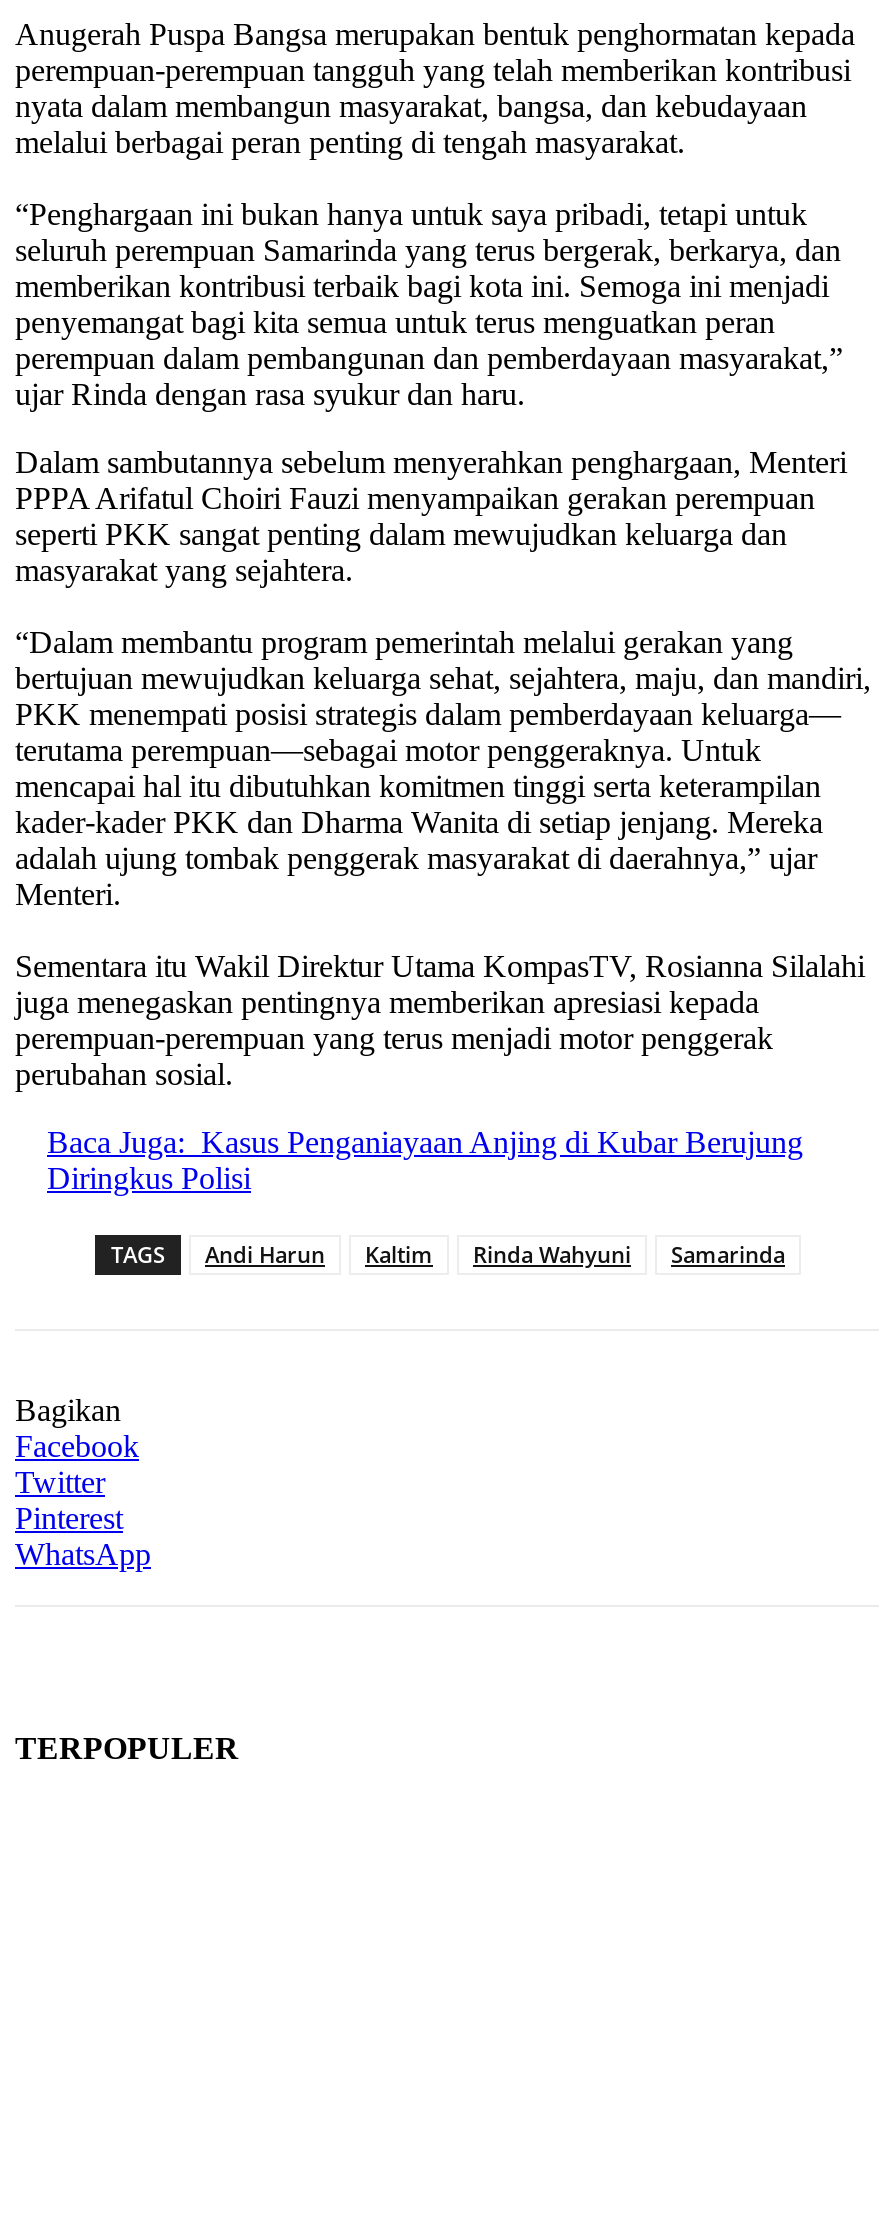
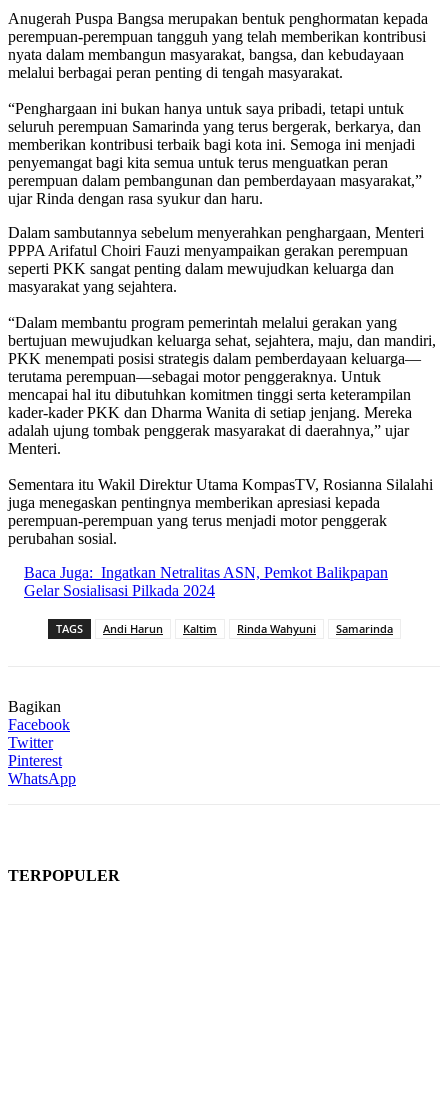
- Baca Juga: Kasus Penganiayaan Anjing di Kubar Berujung
- Diringkus Polisi
+ Baca Juga: Ingatkan Netralitas ASN, Pemkot Balikpapan
+ Gelar Sosialisasi Pilkada 2024
